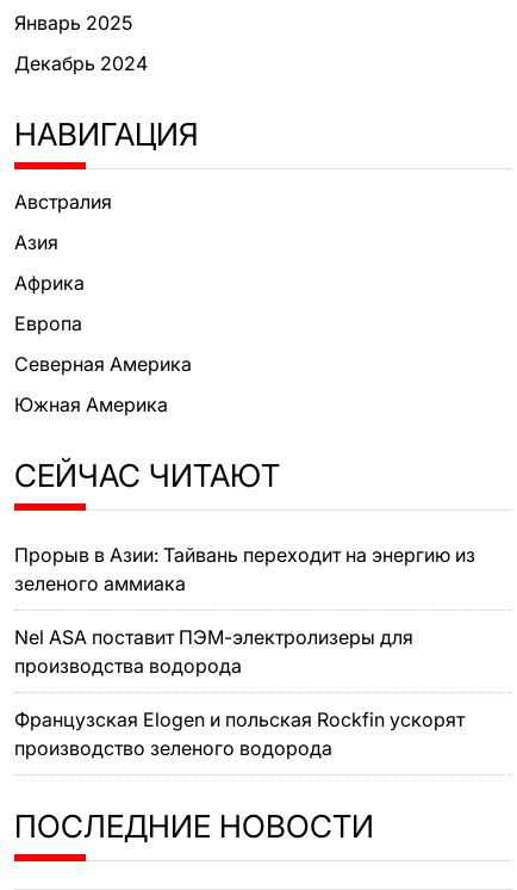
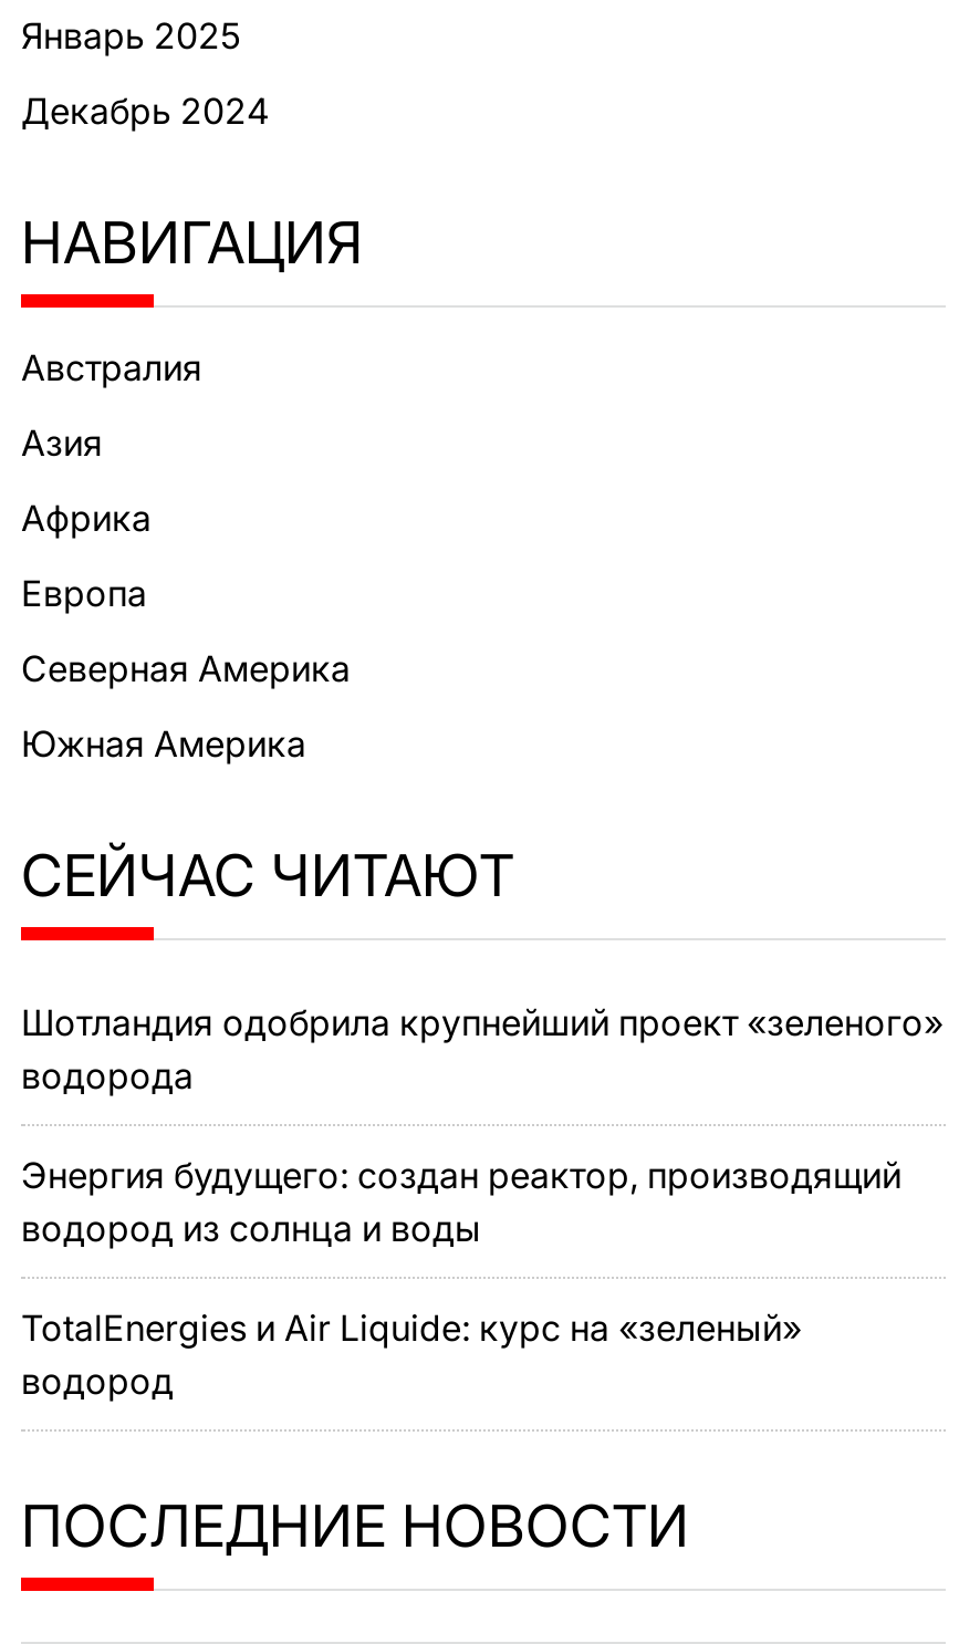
- Прорыв в Азии: Тайвань переходит на энергию из
- зеленого аммиака
+ Шотландия одобрила крупнейший проект «зеленого»
+ водорода

- Nel ASA поставит ПЭМ-электролизеры для
- производства водорода
+ Энергия будущего: создан реактор, производящий
+ водород из солнца и воды

- Французская Elogen и польская Rockfin ускорят
- производство зеленого водорода
+ TotalEnergies и Air Liquide: курс на «зеленый»
+ водород
